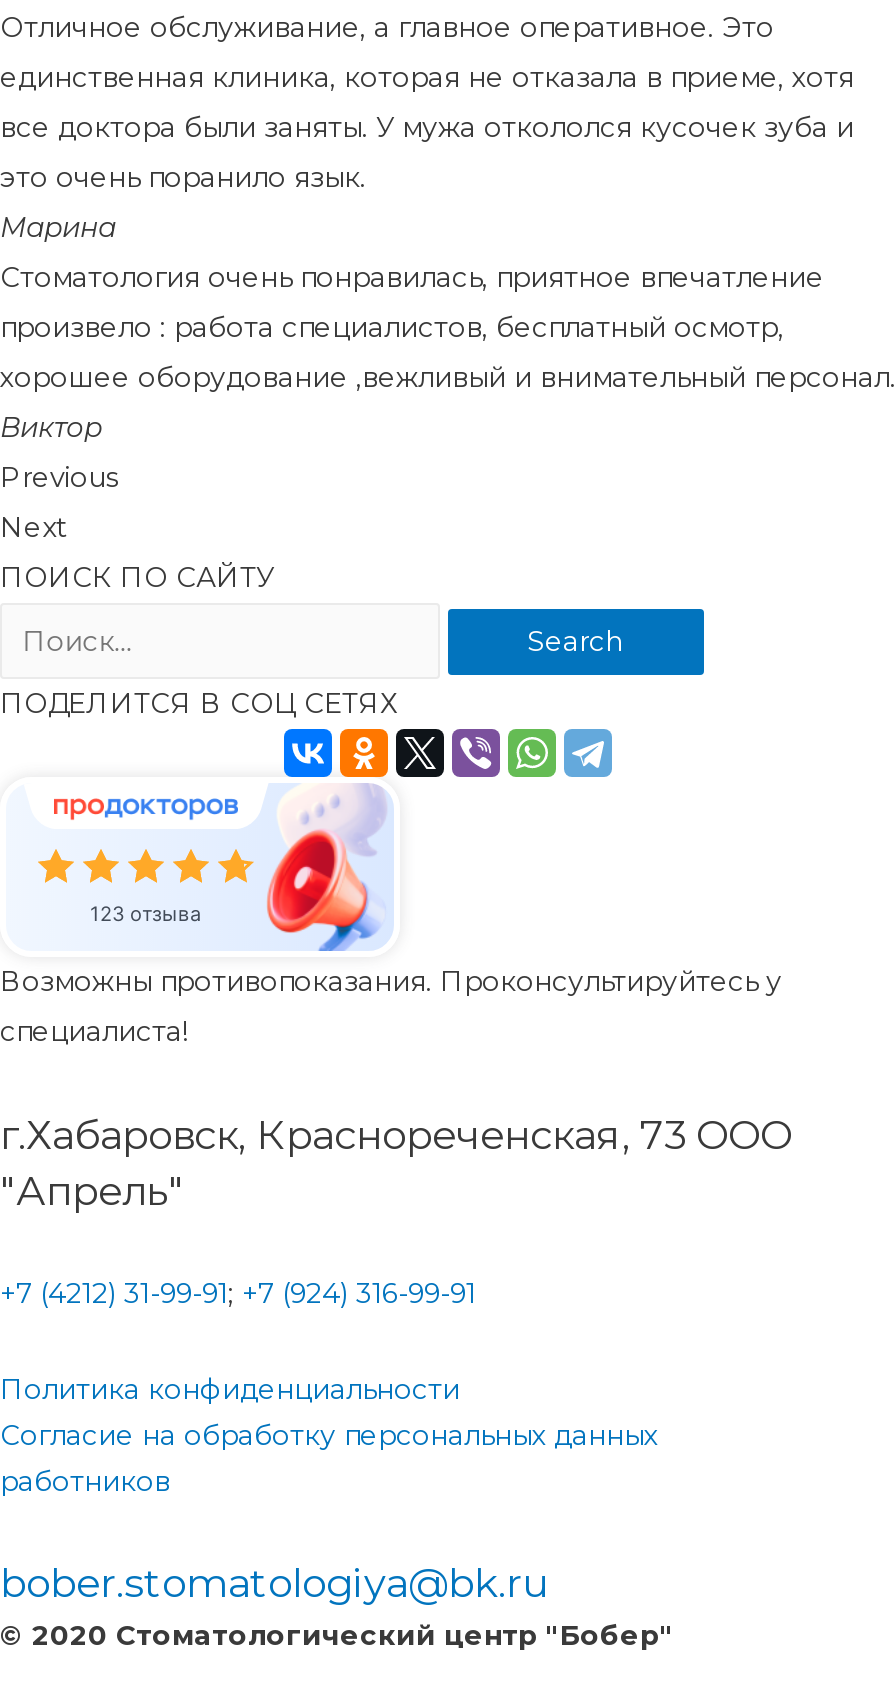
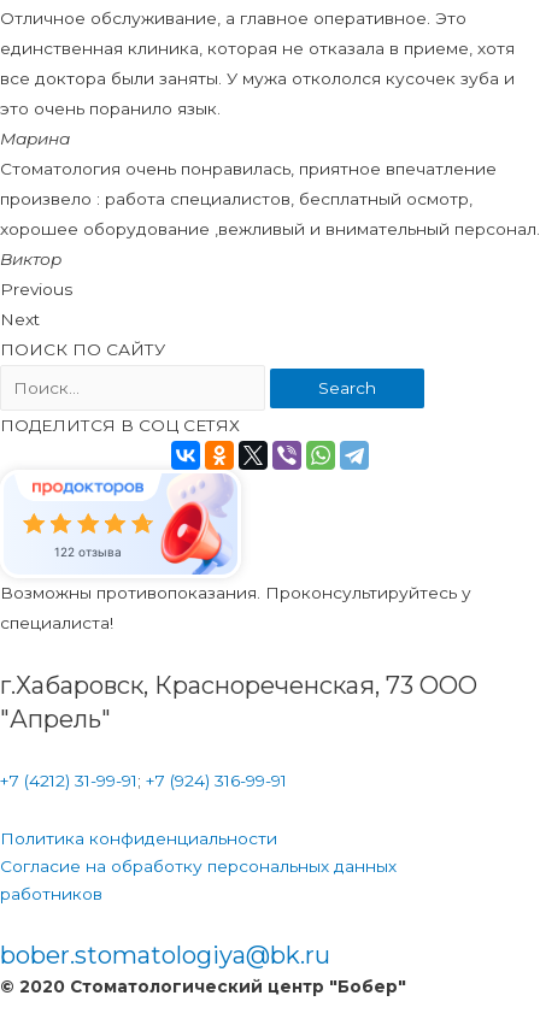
- 123 отзыва
+ 122 отзыва
